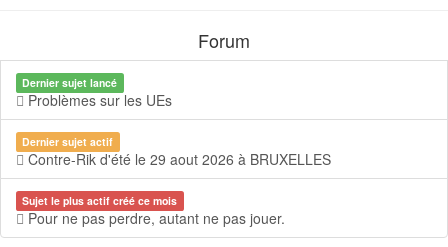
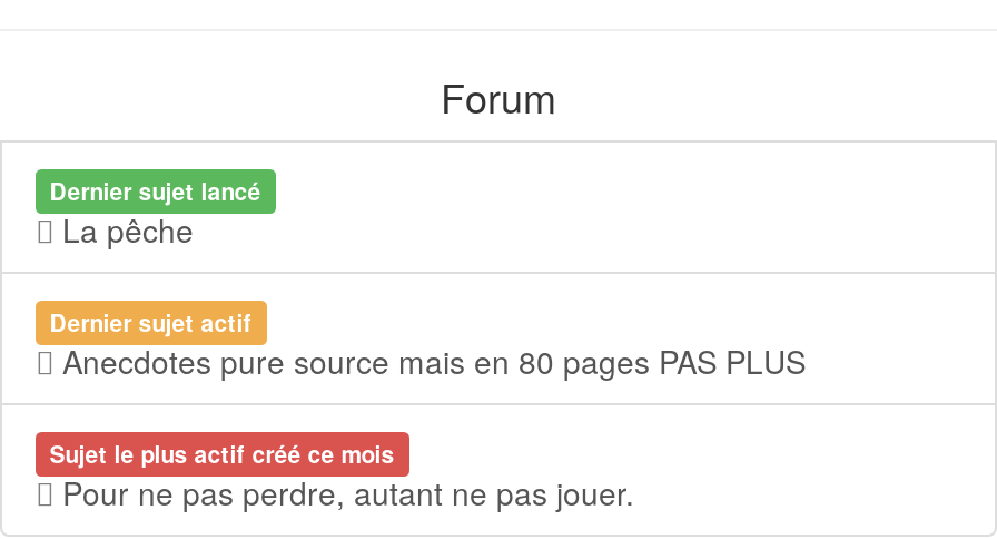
- Problèmes sur les UEs
+ La pêche

- Contre-Rik d'été le 29 aout 2026 à BRUXELLES
+ Anecdotes pure source mais en 80 pages PAS PLUS
